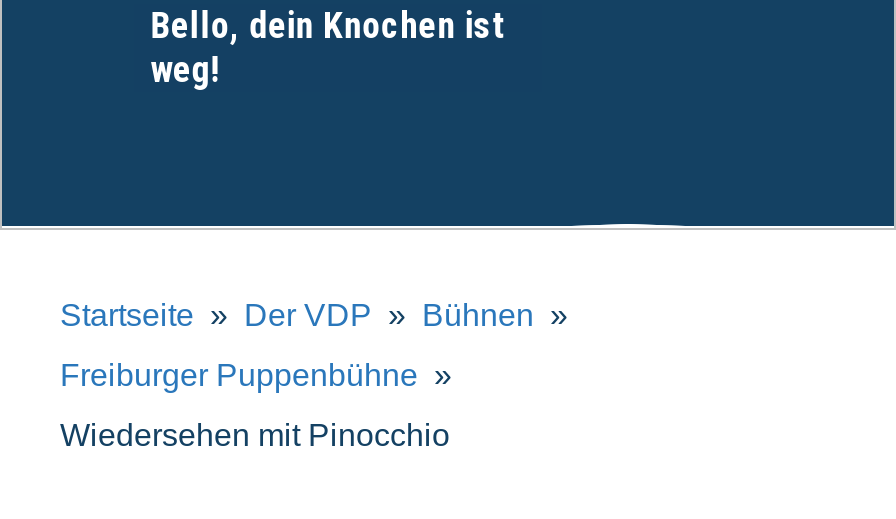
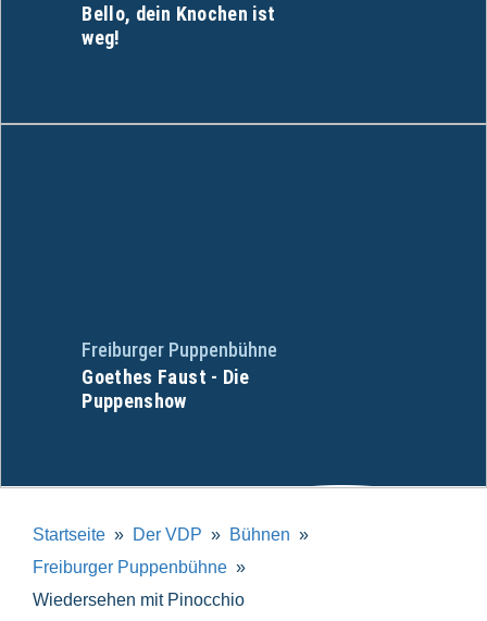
+ Freiburger Puppenbühne
+ Goethes Faust - Die
+ Puppenshow
